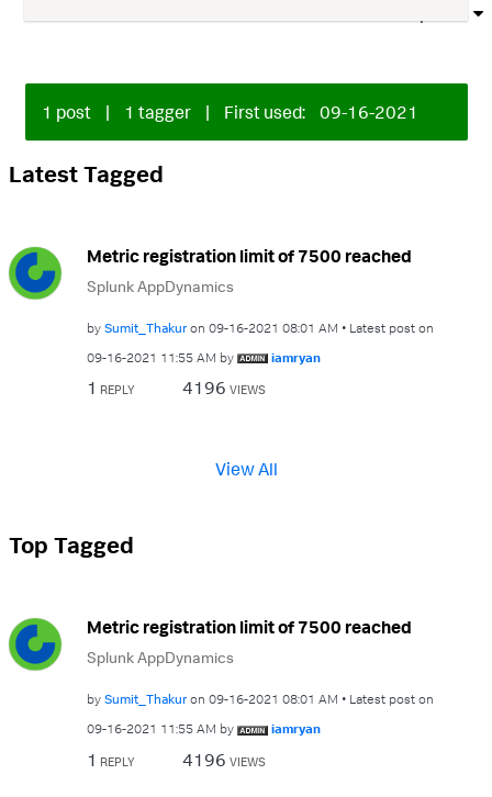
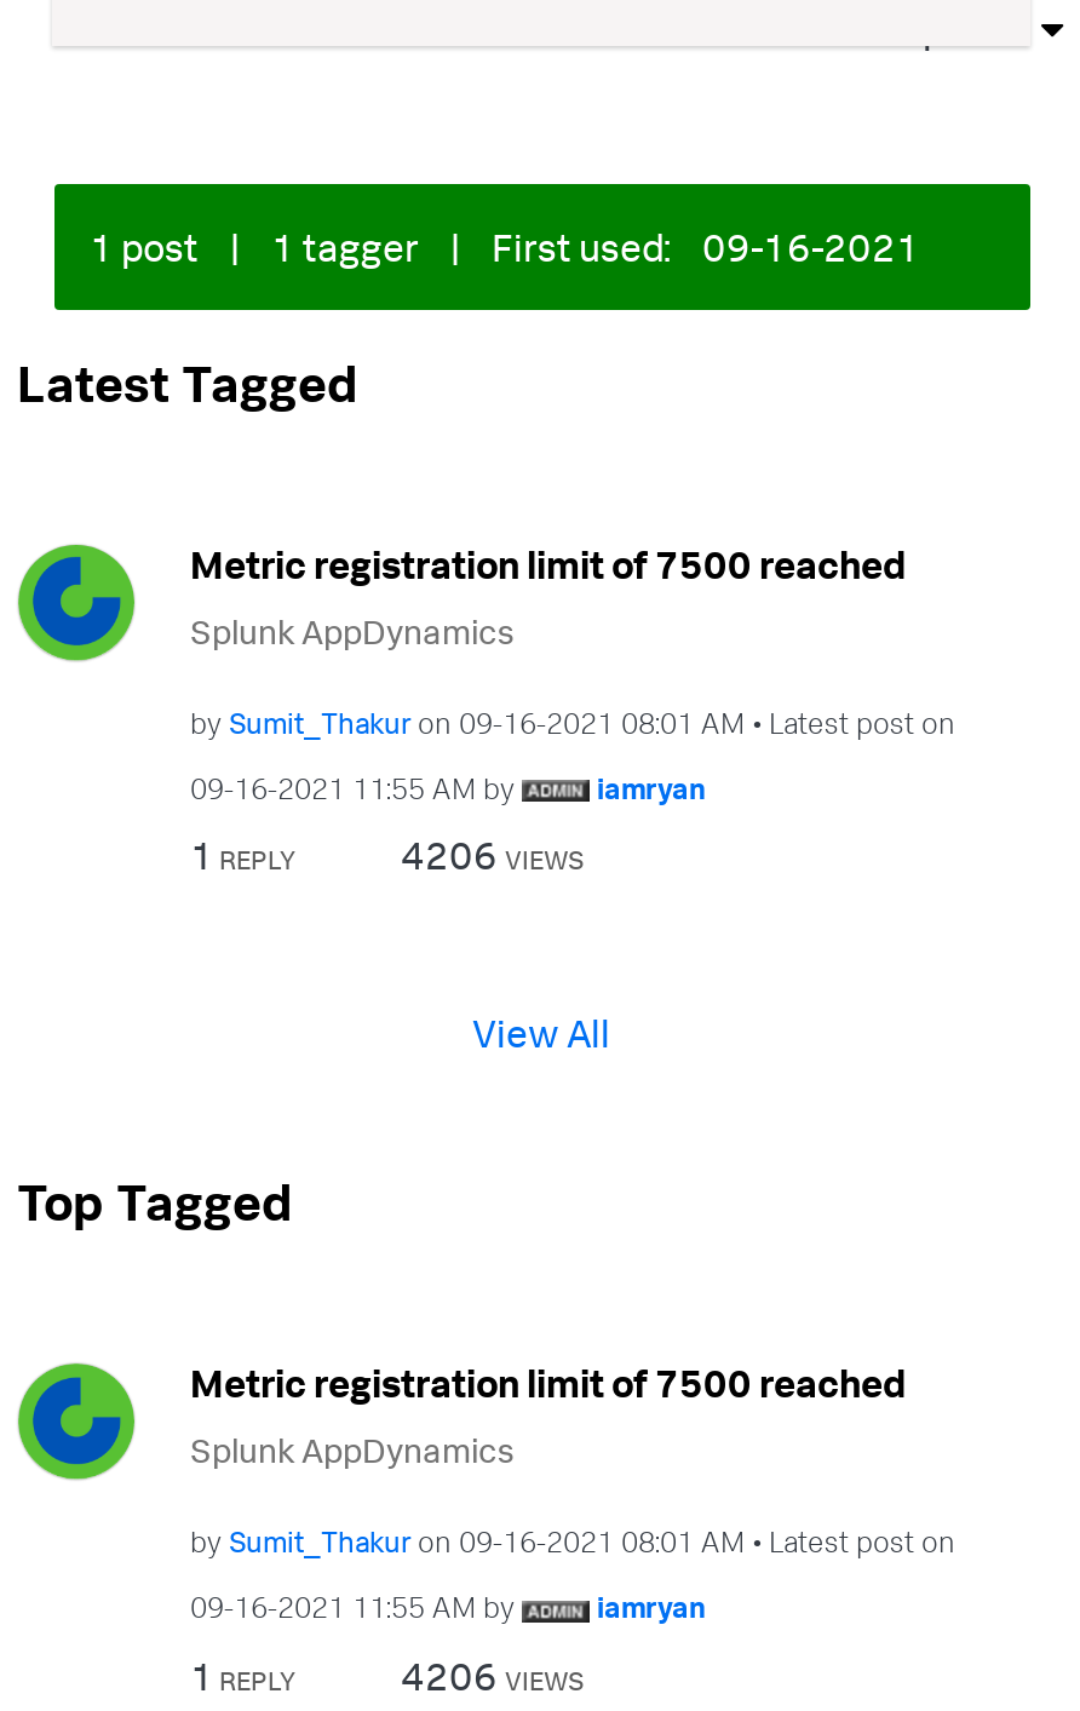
- 4196 VIEWS
+ 4206 VIEWS

- 4196 VIEWS
+ 4206 VIEWS
